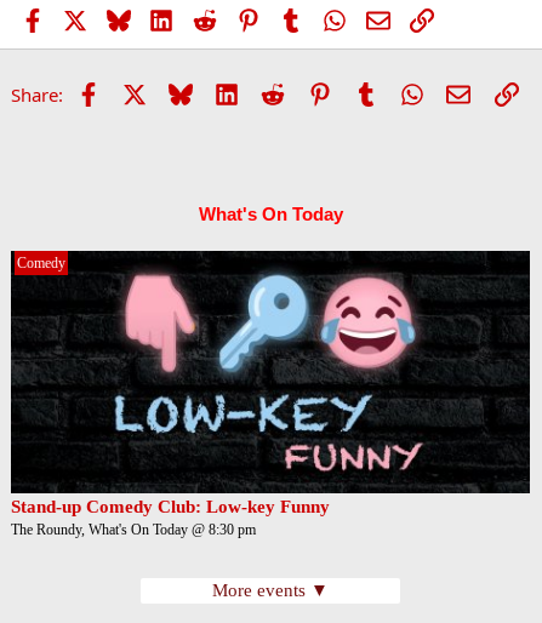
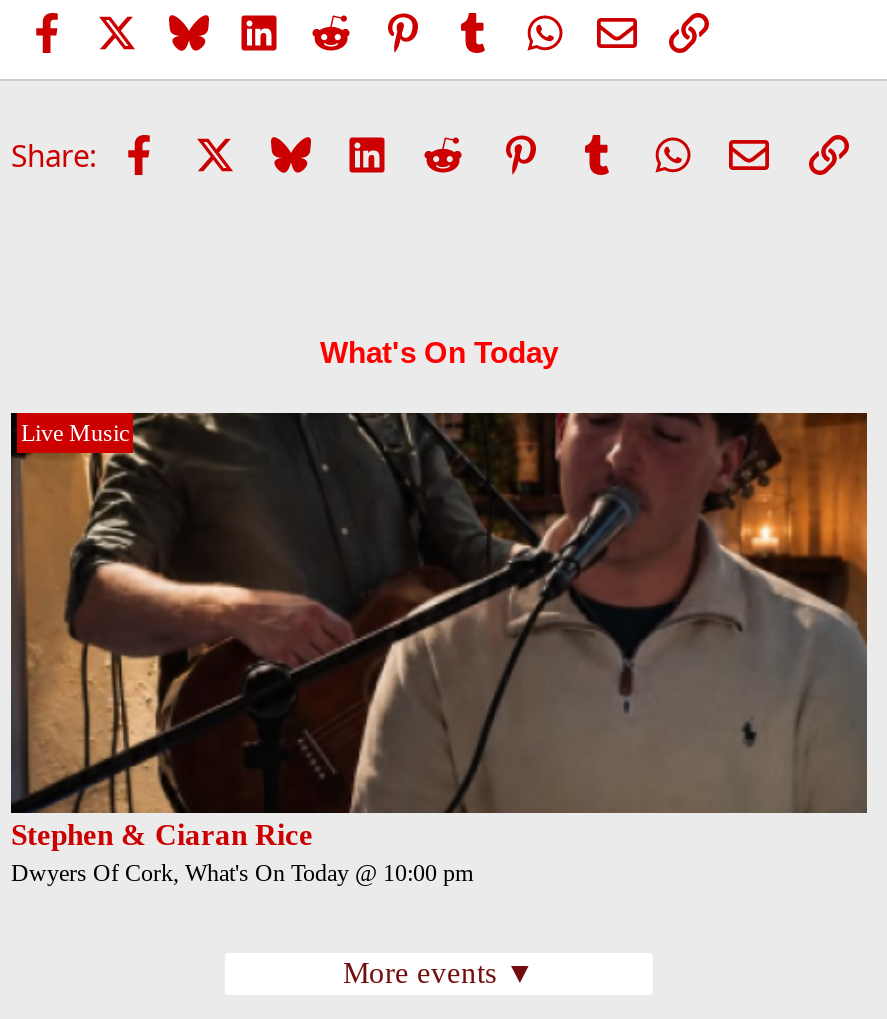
- [image]
- Comedy
+ [image]
+ Live Music

- Stand-up Comedy Club: Low-key Funny
- The Roundy, What's On Today @ 8:30 pm
+ Stephen & Ciaran Rice
+ Dwyers Of Cork, What's On Today @ 10:00 pm
